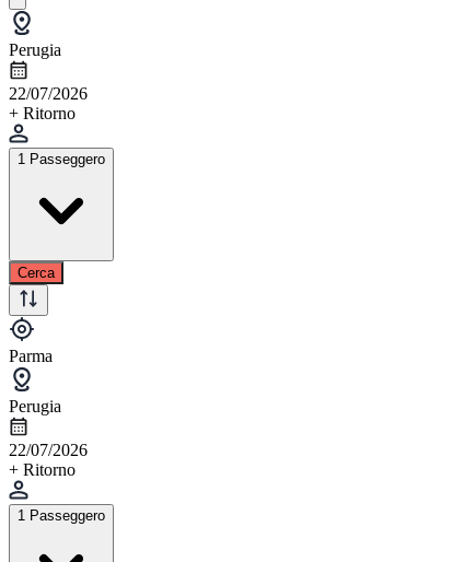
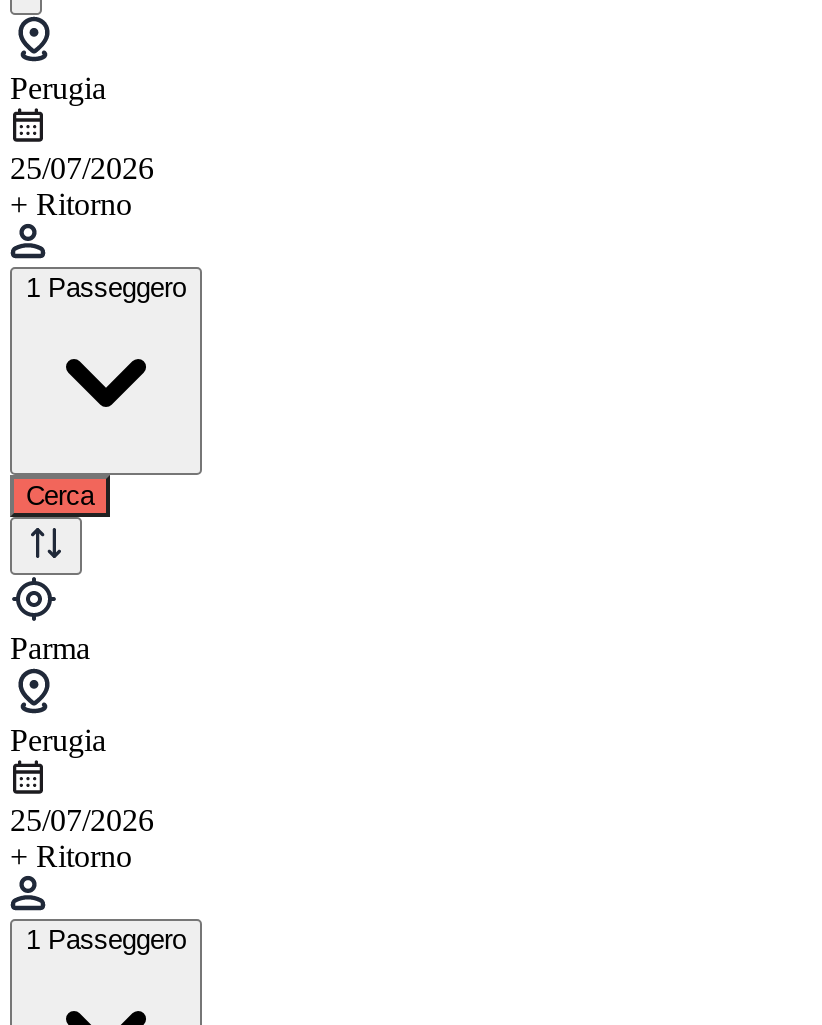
- 22/07/2026
+ 25/07/2026

- 22/07/2026
+ 25/07/2026
